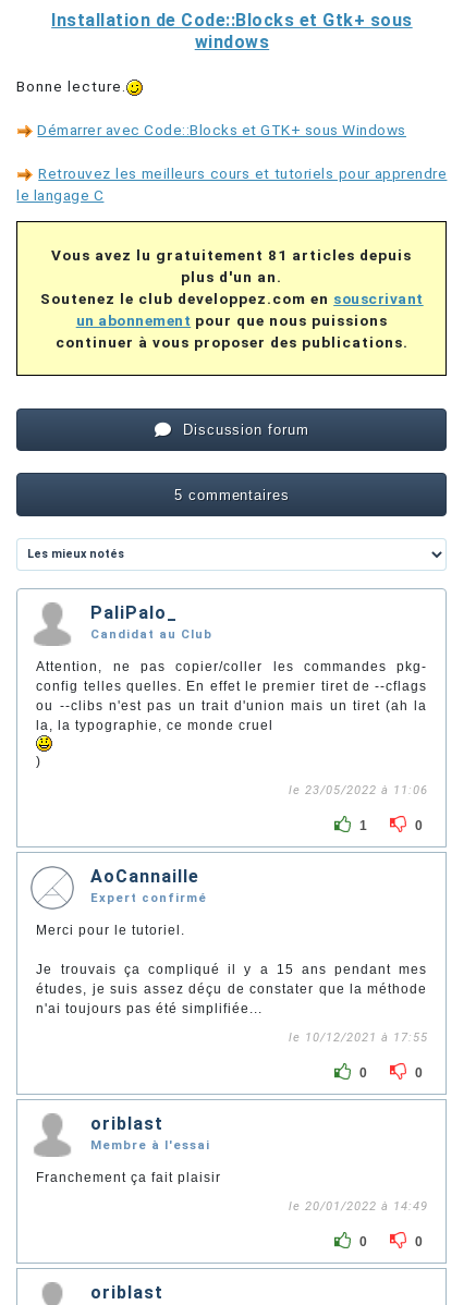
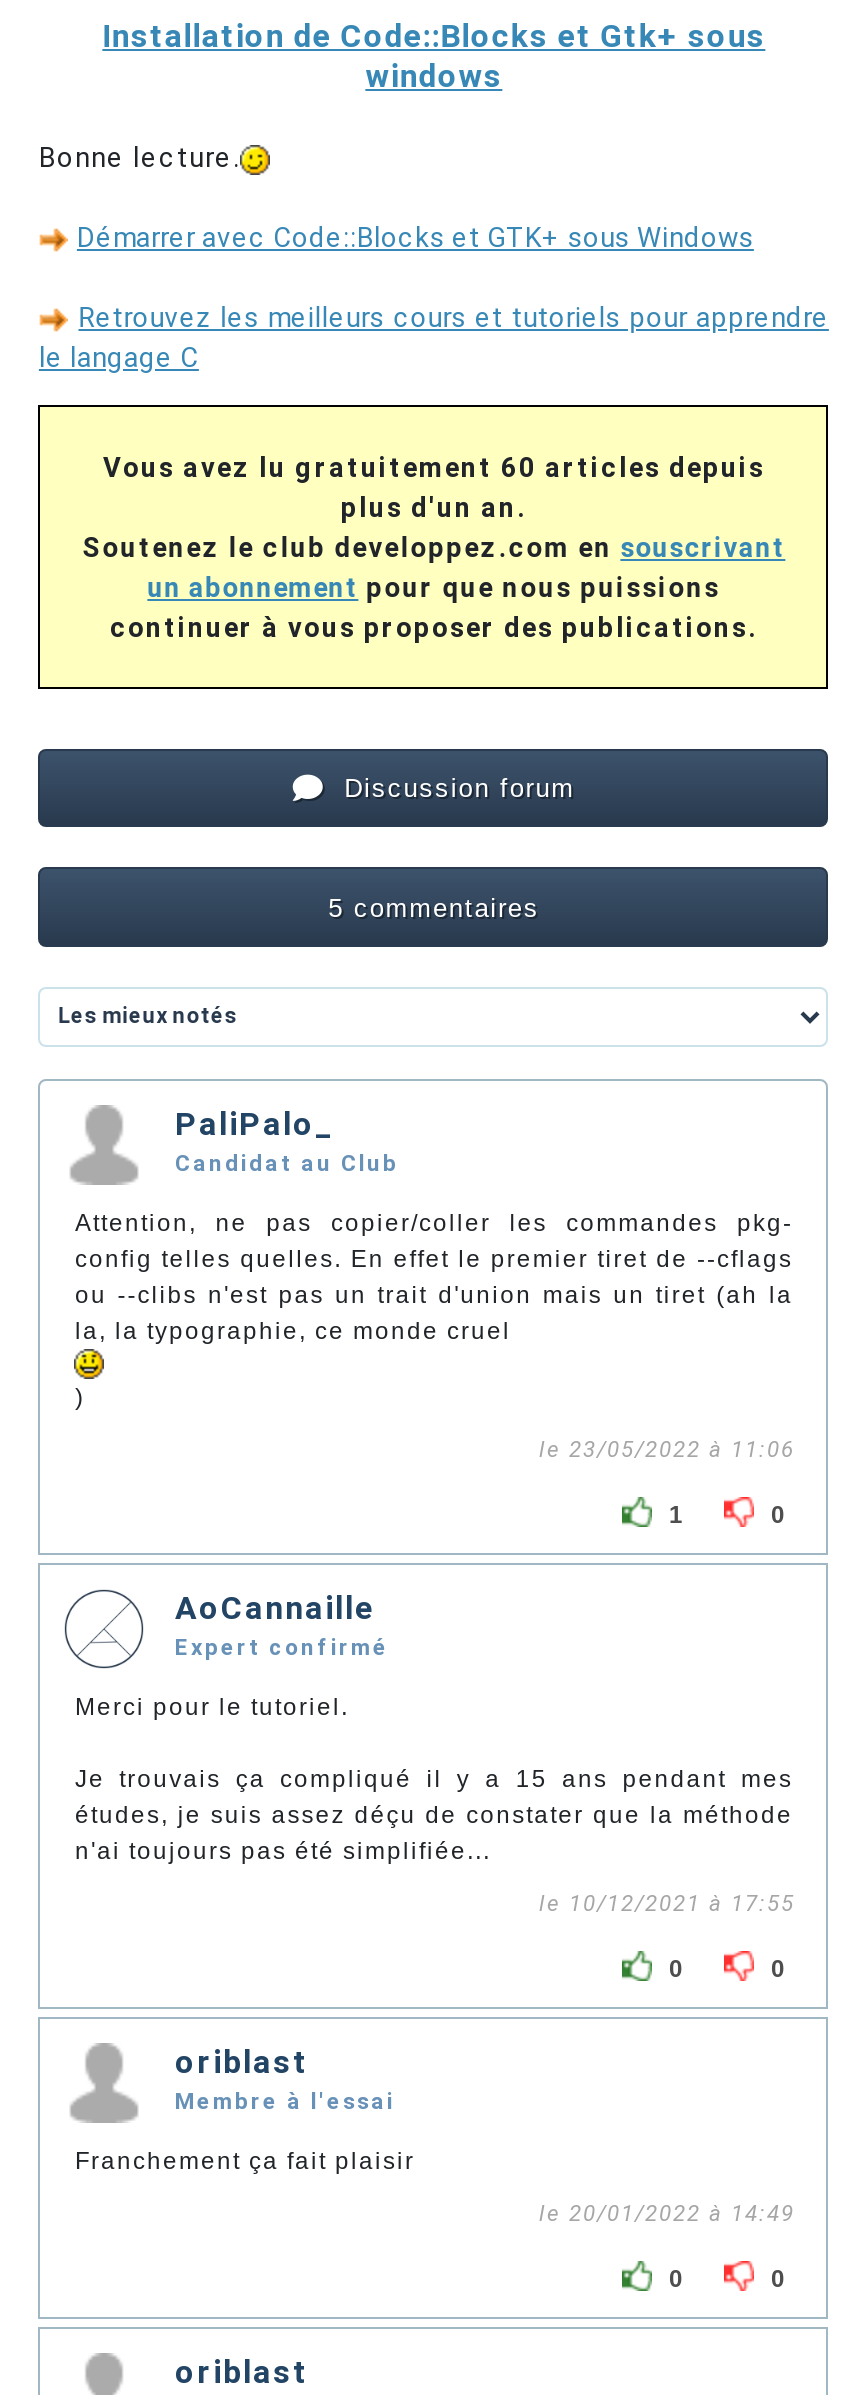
- Vous avez lu gratuitement 81 articles depuis
+ Vous avez lu gratuitement 60 articles depuis
